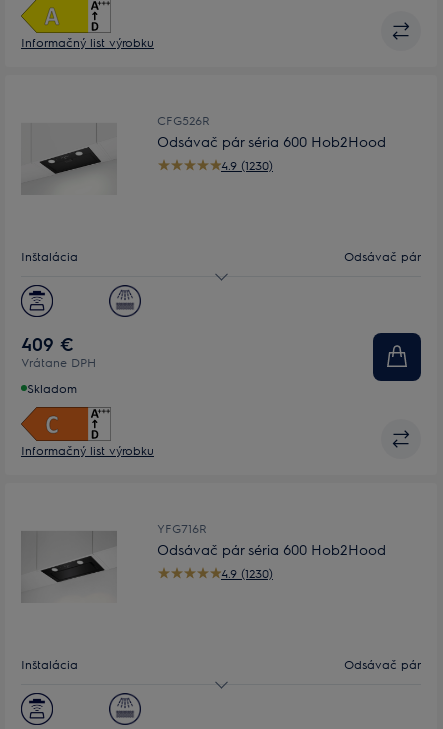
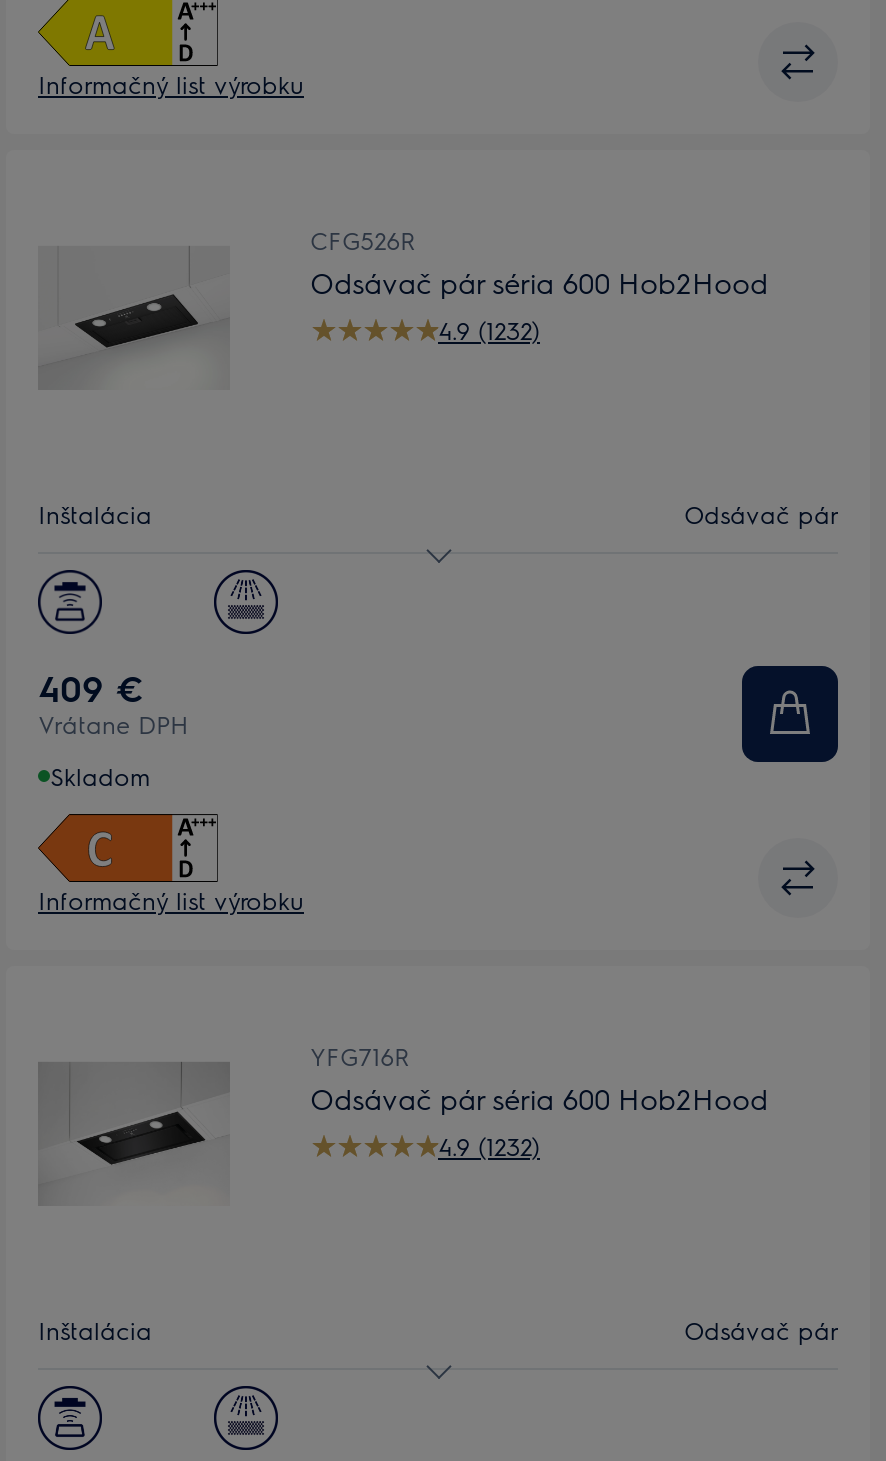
- 4.9 (1230)
+ 4.9 (1232)

- 4.9 (1230)
+ 4.9 (1232)
